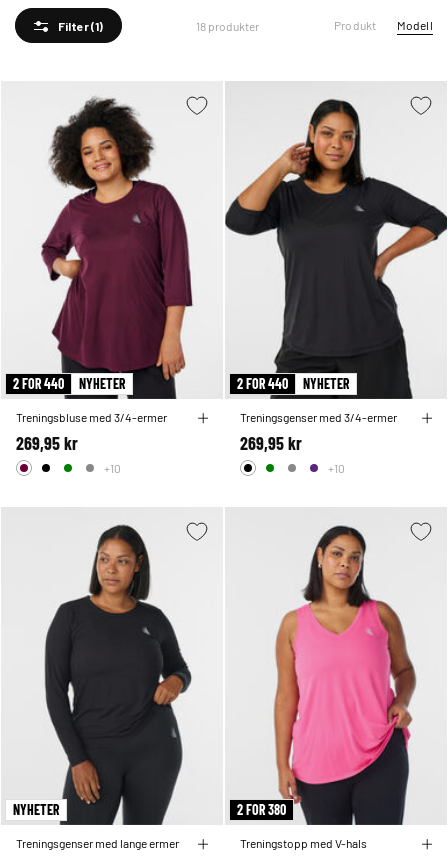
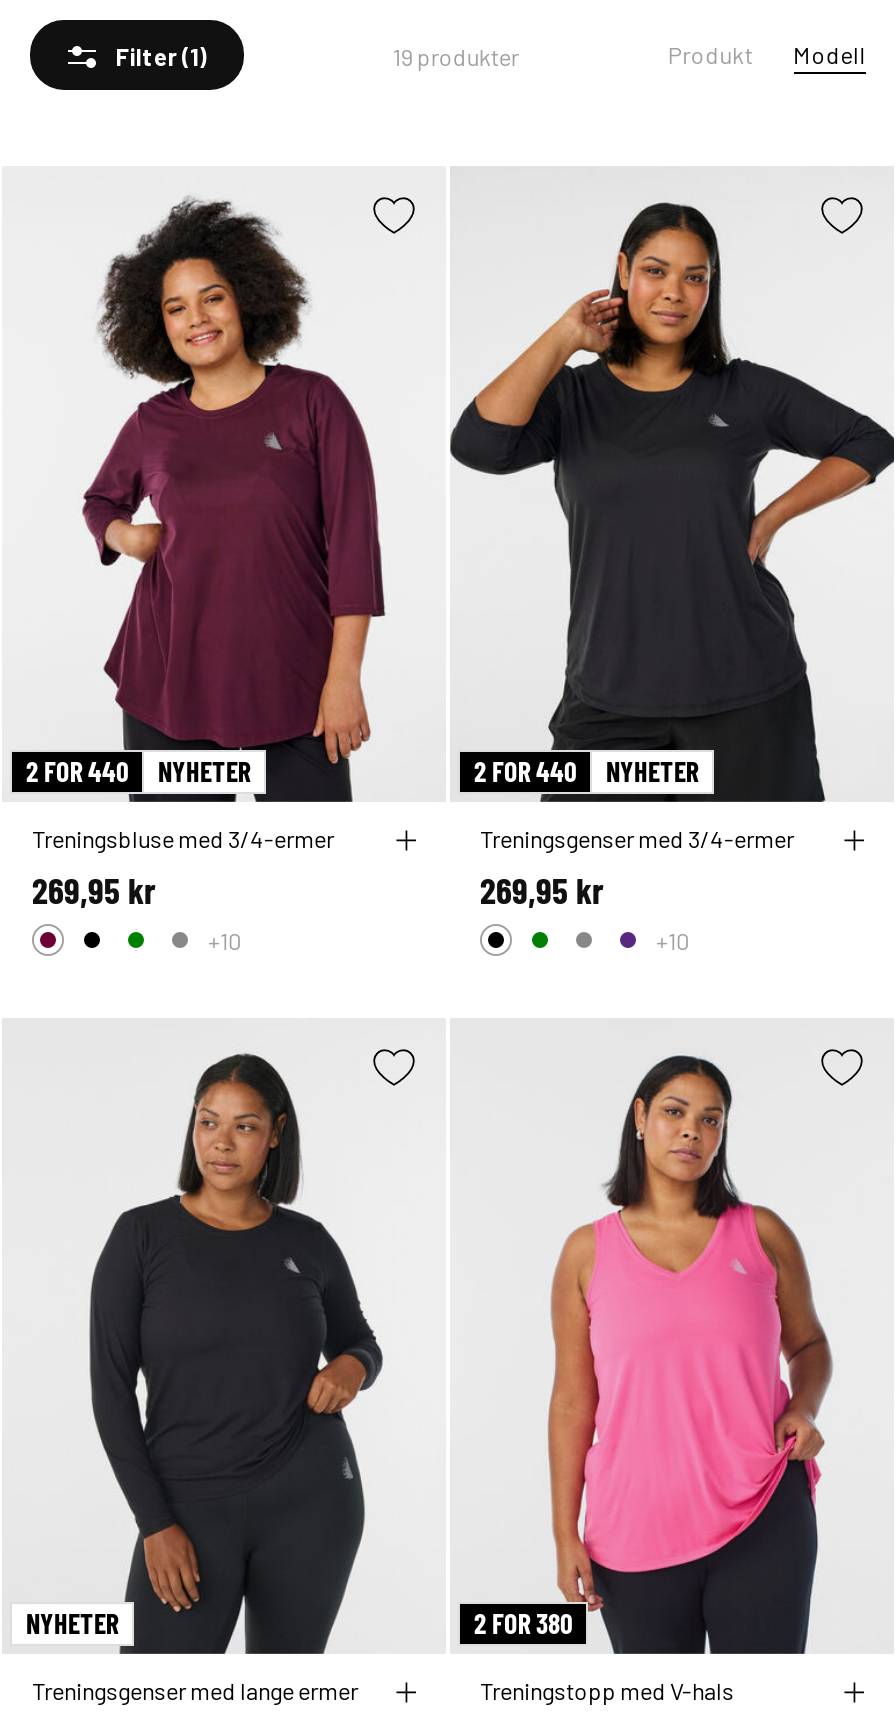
- 18 produkter
+ 19 produkter
